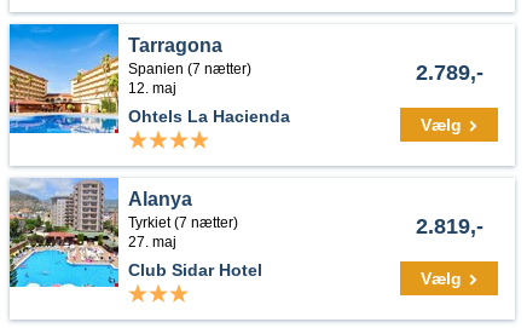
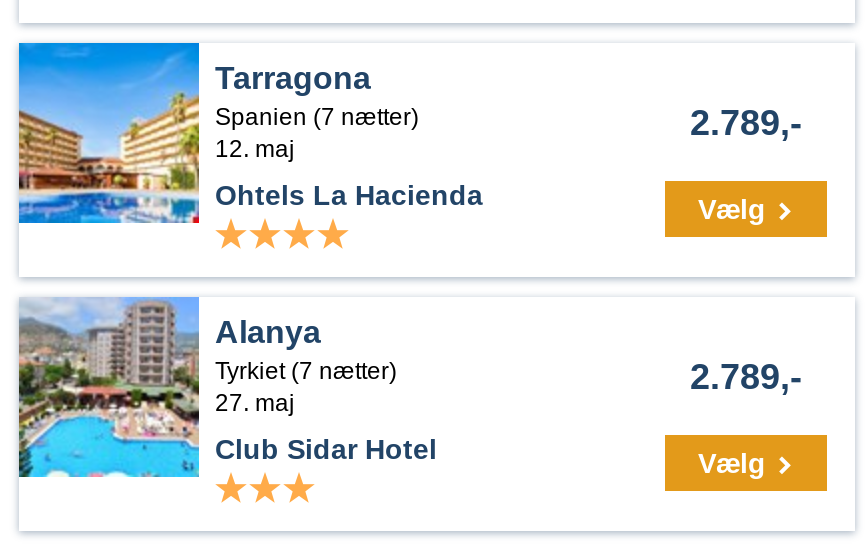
- 2.819,-
+ 2.789,-
